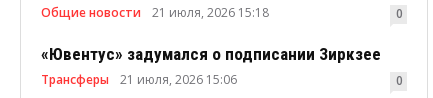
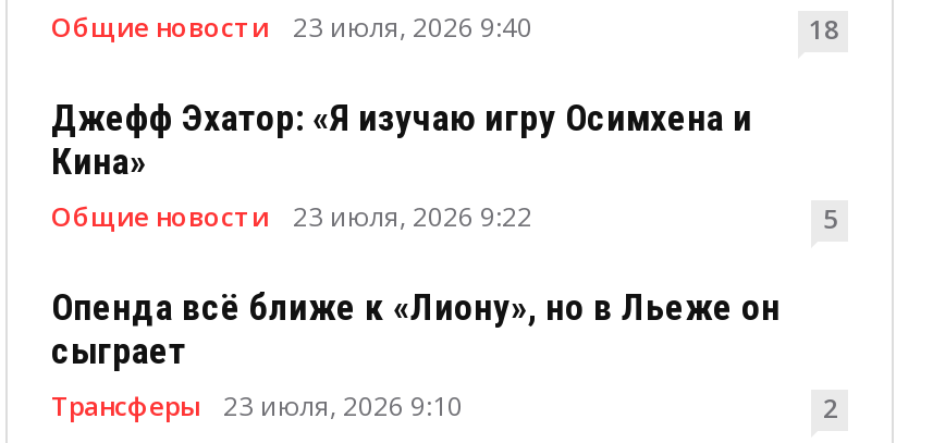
- 21 июля, 2026 15:18
- 0
- «Ювентус» задумался о подписании Зиркзее
+ 23 июля, 2026 9:40
+ 18
+ Джефф Эхатор: «Я изучаю игру Осимхена и
+ Кина»
+ Общие новости
+ 23 июля, 2026 9:22
+ 5
+ Опенда всё ближе к «Лиону», но в Льеже он
+ сыграет

- 21 июля, 2026 15:06
- 0
+ 23 июля, 2026 9:10
+ 2
